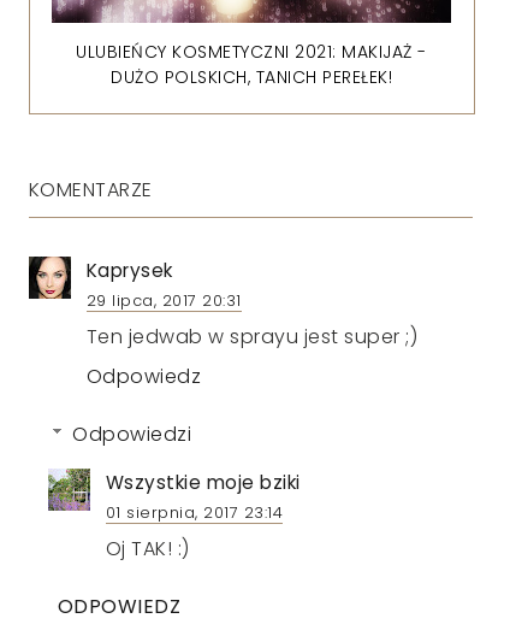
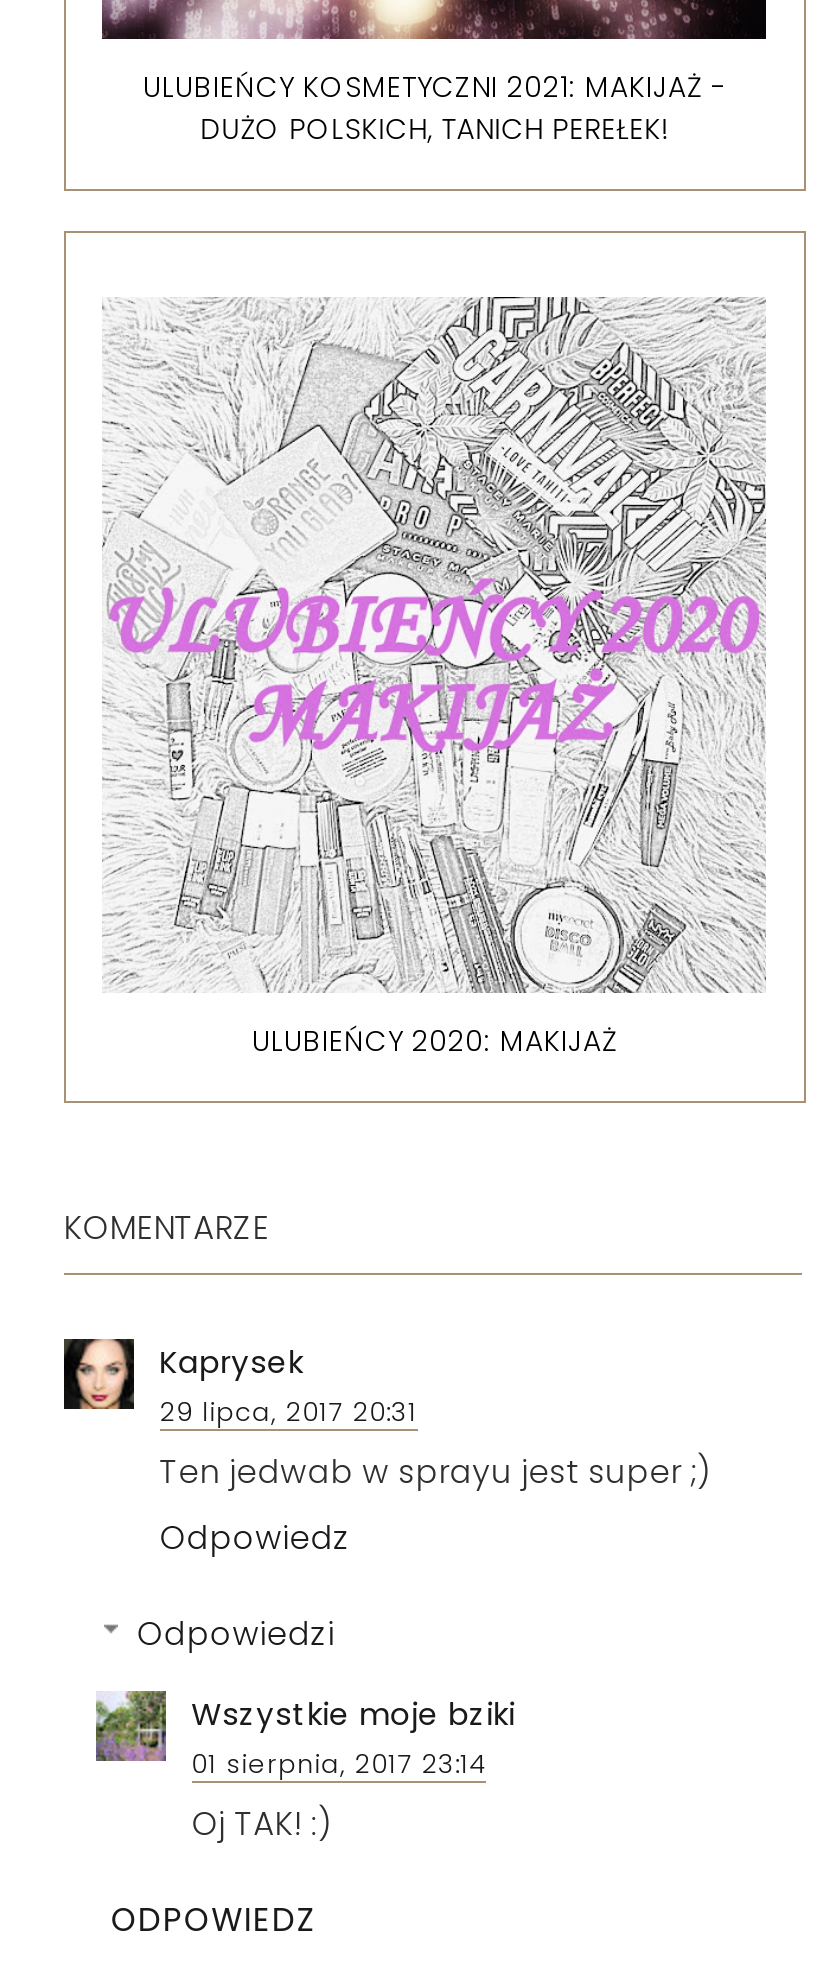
+ [image]
+ ULUBIEŃCY 2020: MAKIJAŻ
